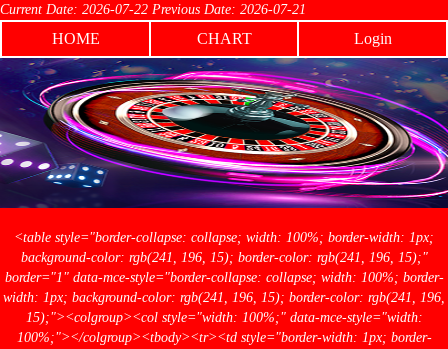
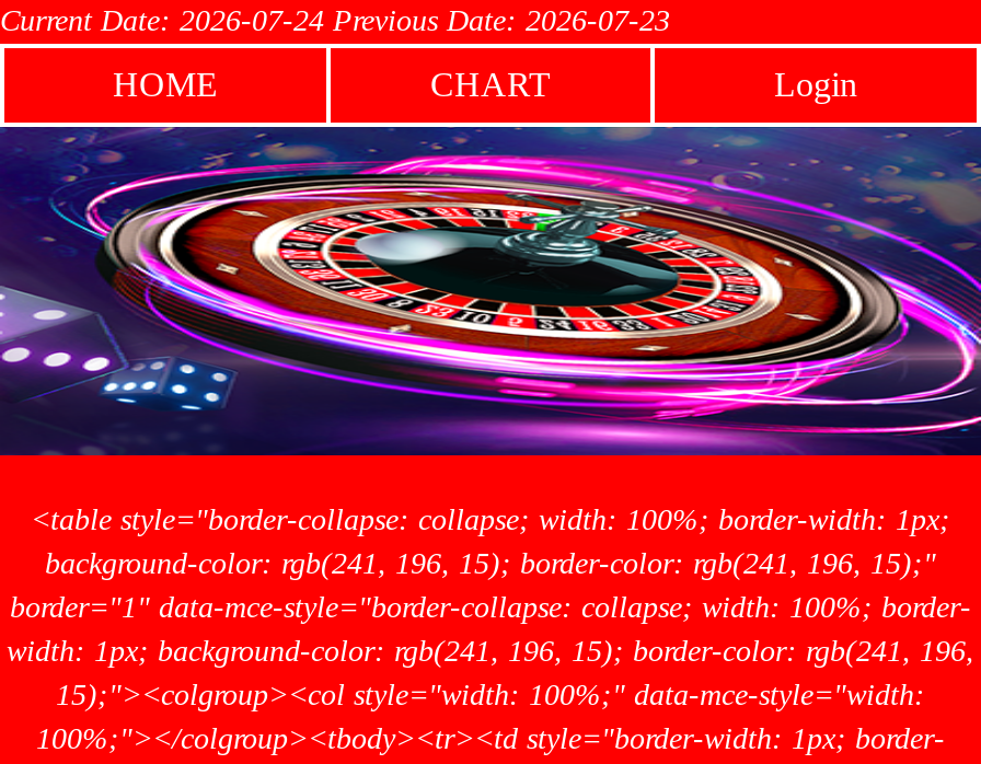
- Current Date: 2026-07-22 Previous Date: 2026-07-21
+ Current Date: 2026-07-24 Previous Date: 2026-07-23
